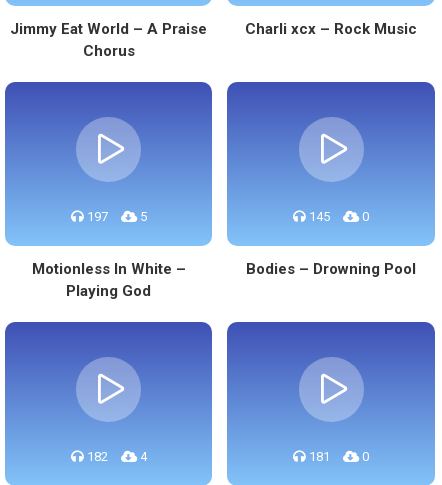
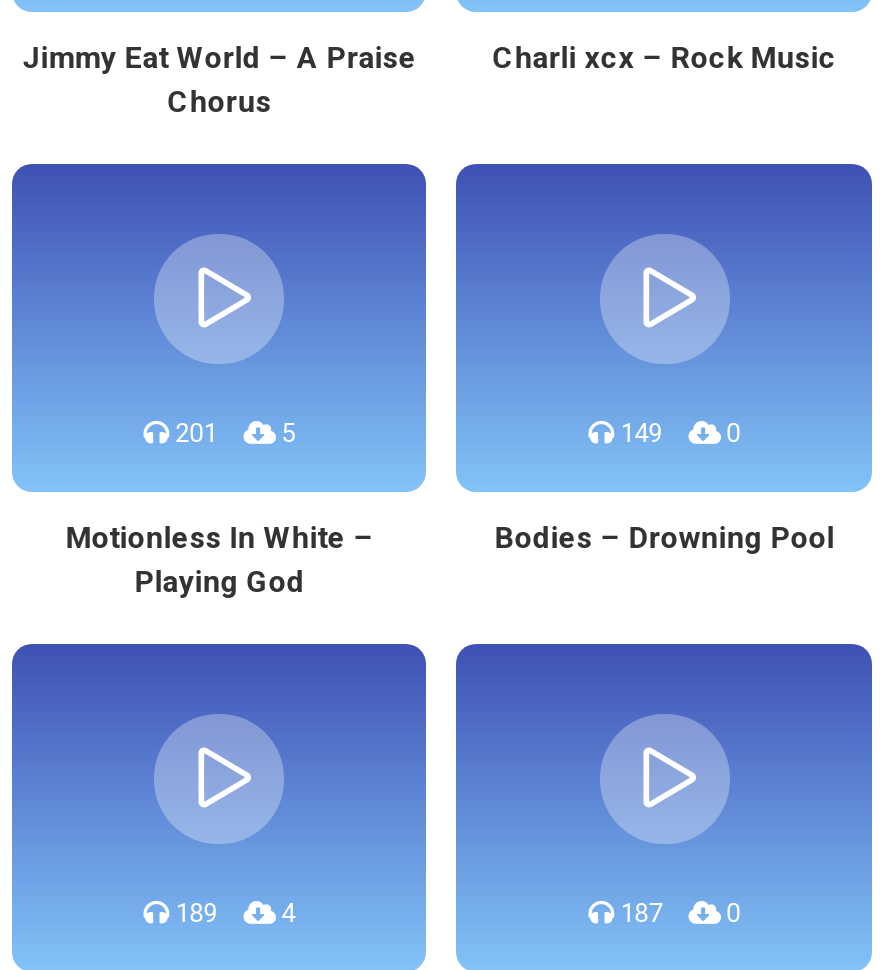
- 197 5
+ 201 5

- 145 0
+ 149 0

- 182 4
+ 189 4

- 181 0
+ 187 0
